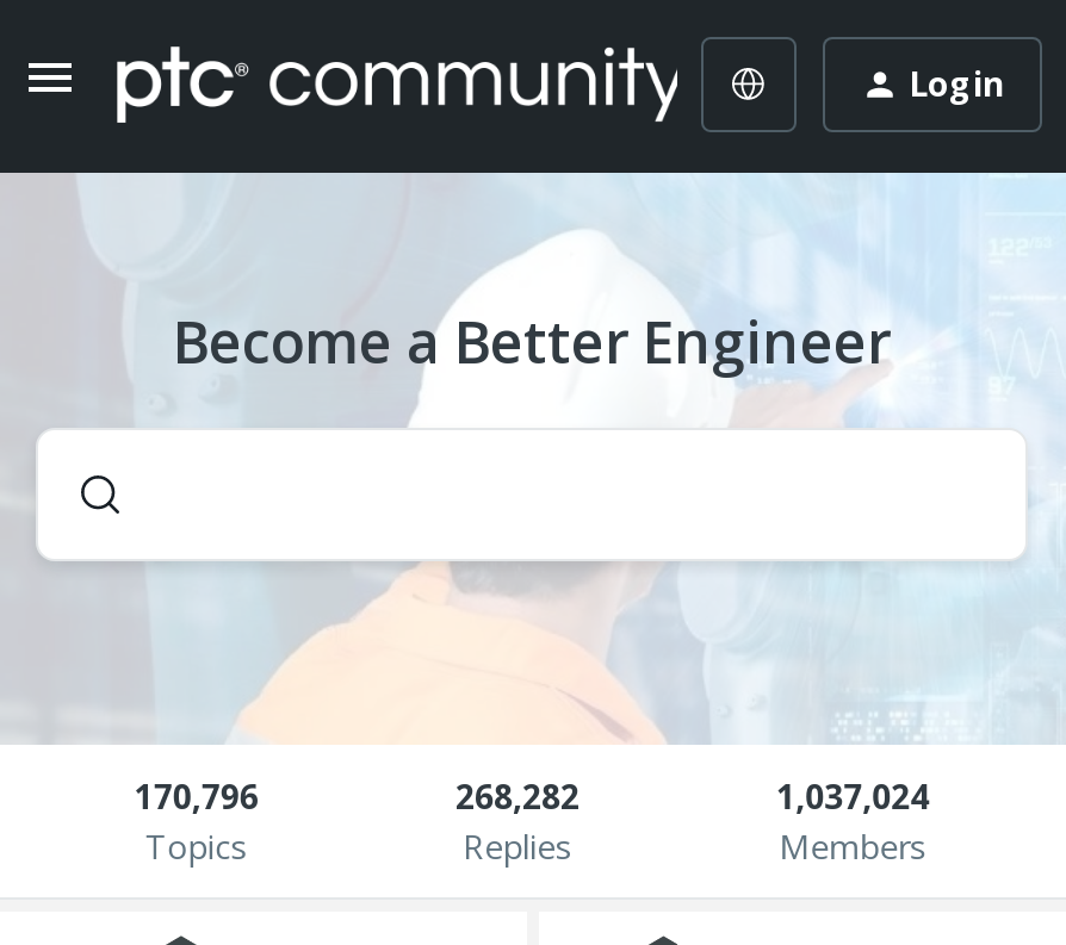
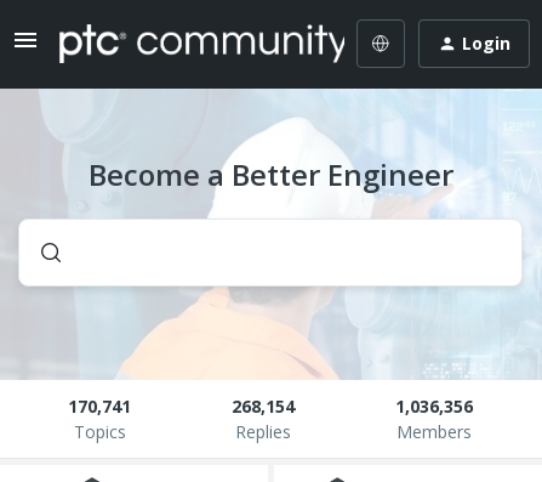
- 170,796
+ 170,741

- 268,282
+ 268,154

- 1,037,024
+ 1,036,356
